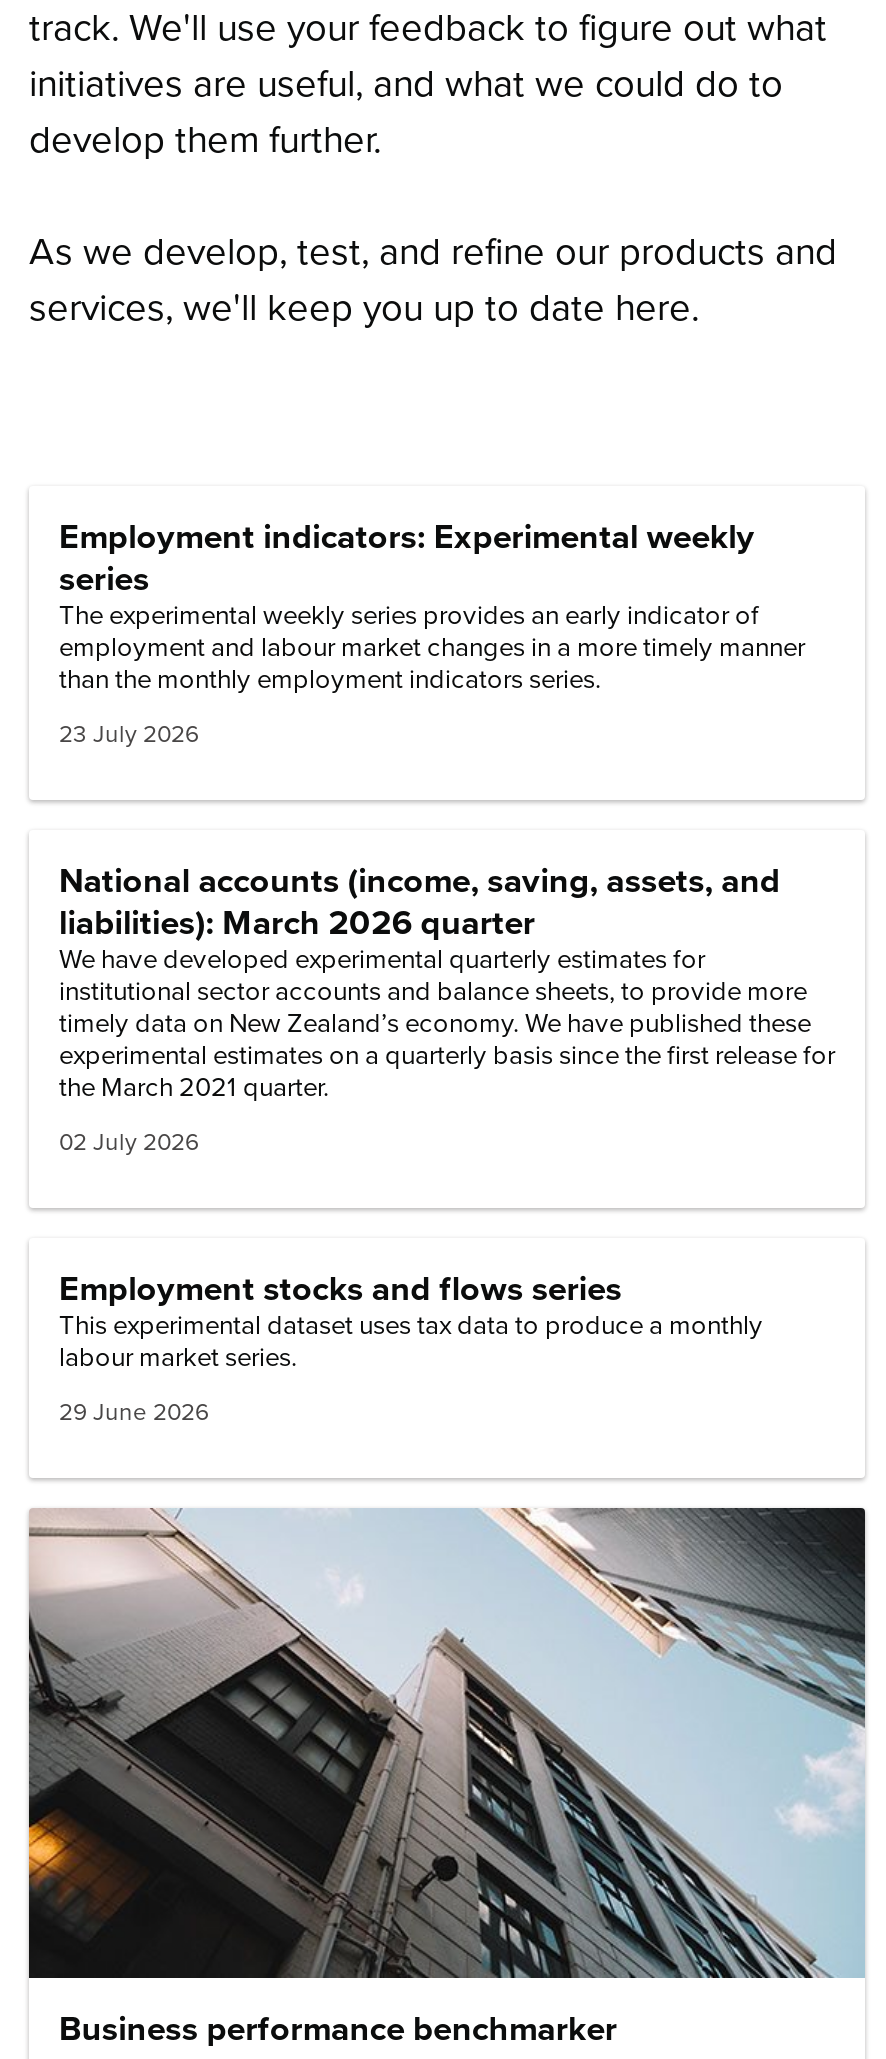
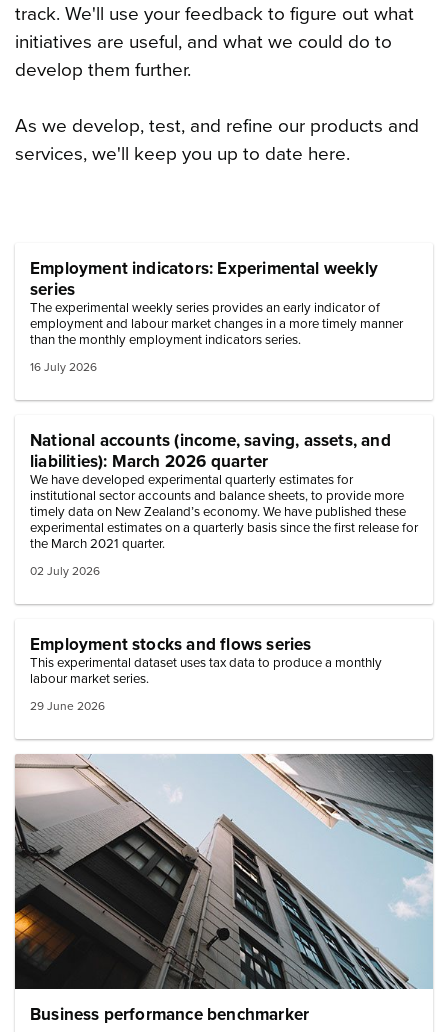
- 23 July 2026
+ 16 July 2026
